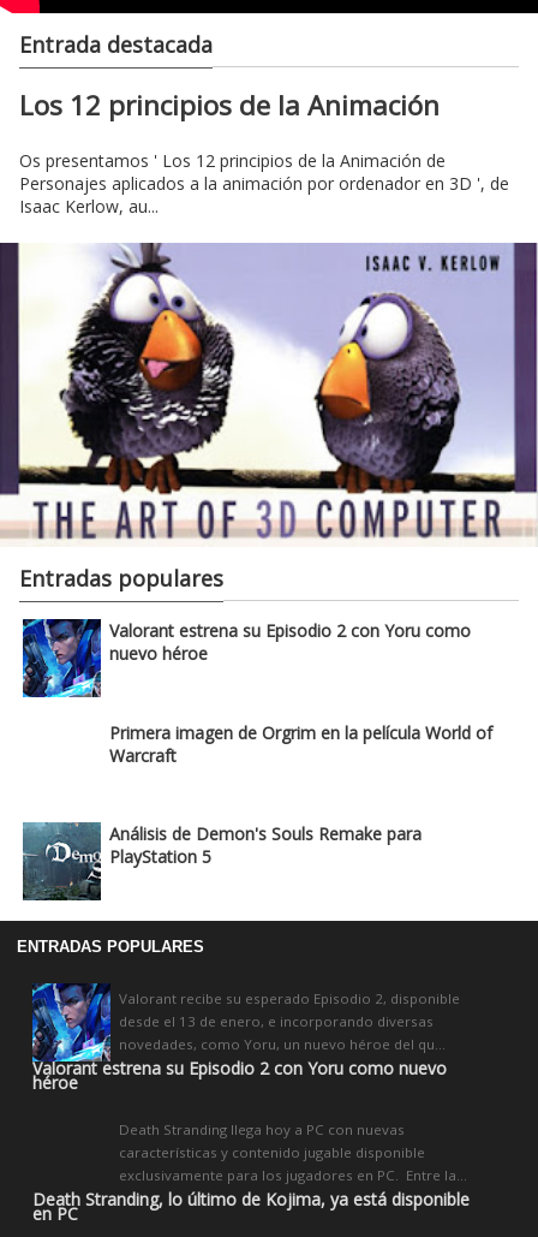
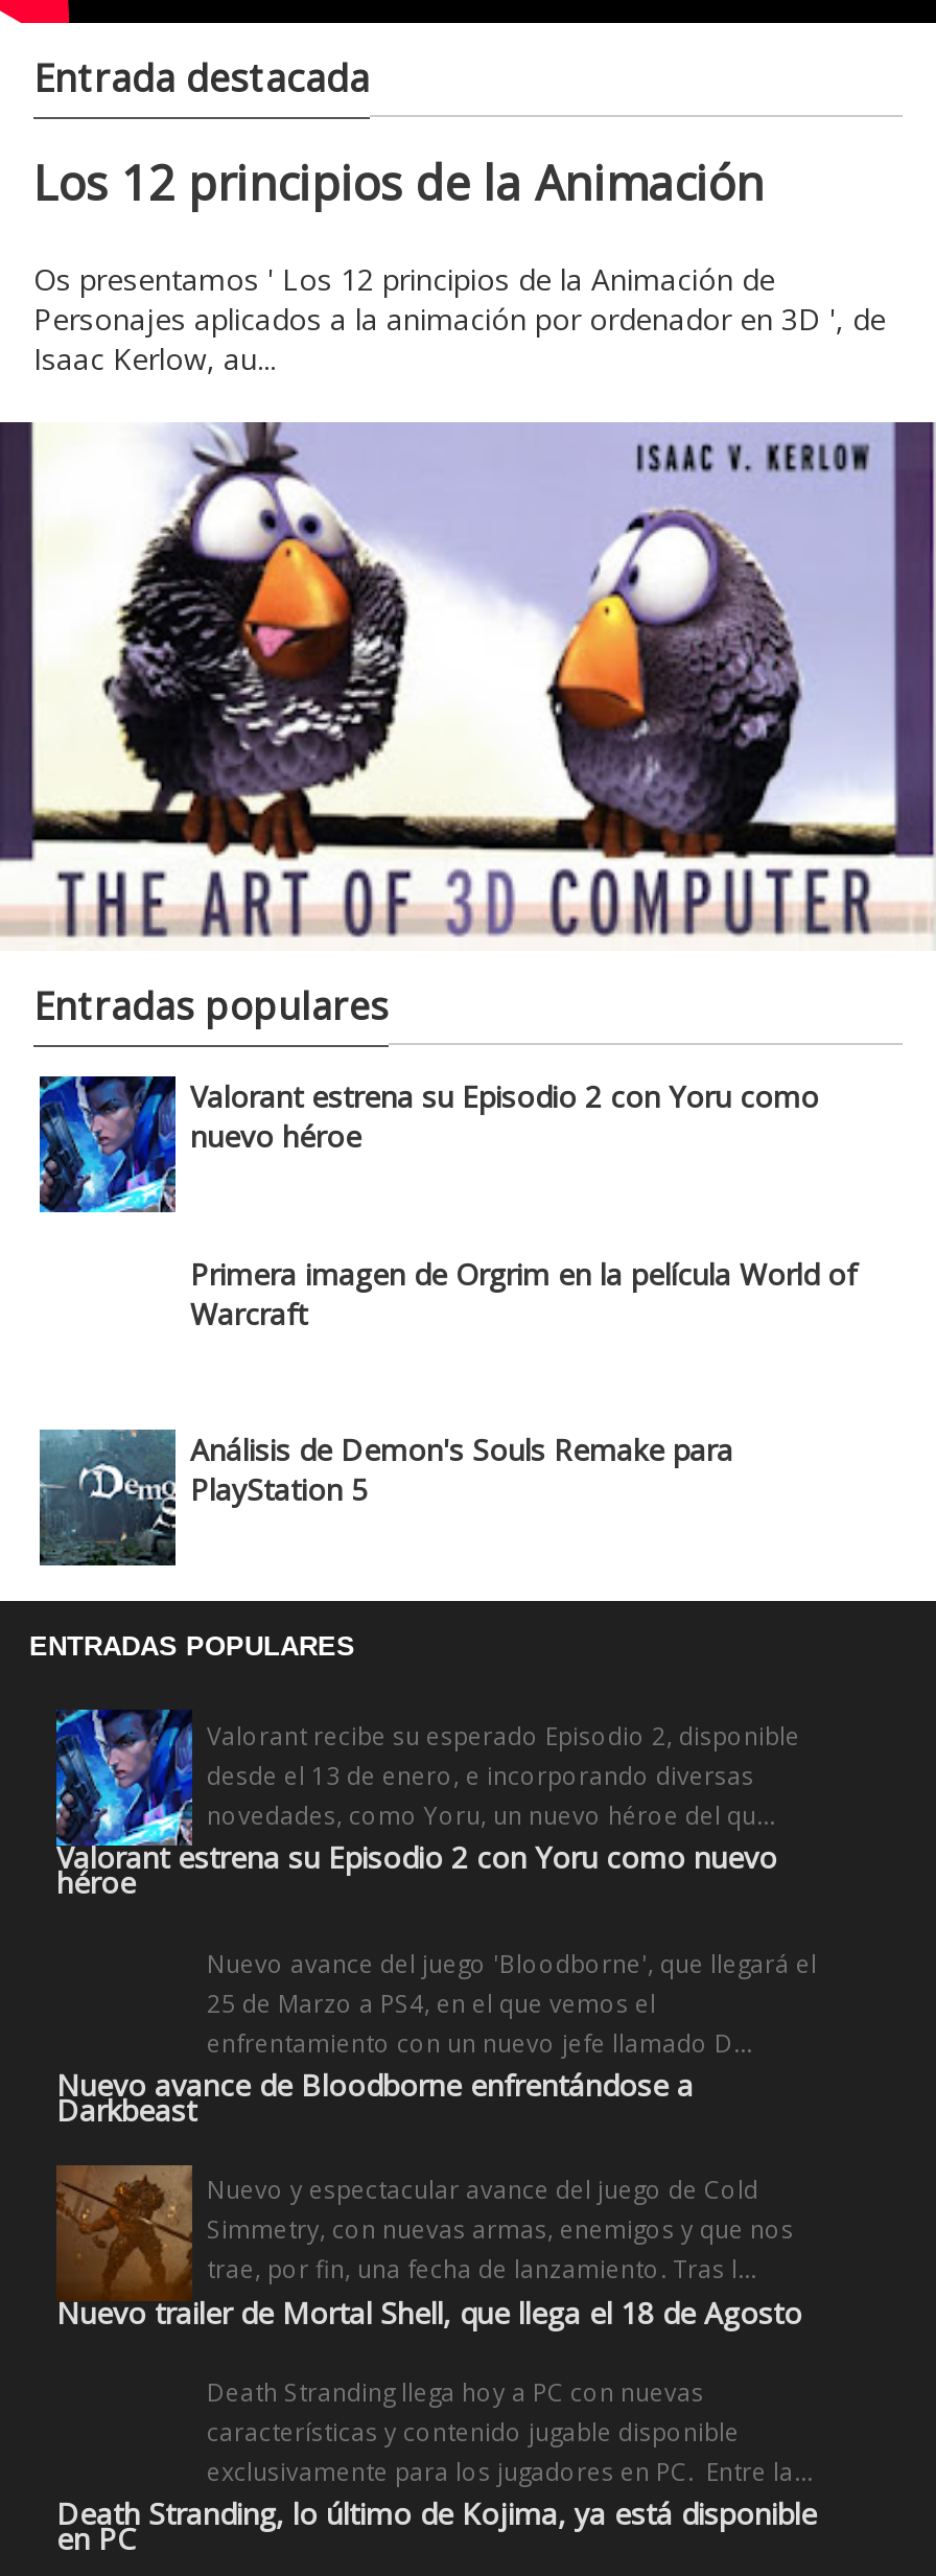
+ Nuevo avance de Bloodborne enfrentándose a
+ Darkbeast

+ [image]
+ Nuevo trailer de Mortal Shell, que llega el 18 de Agosto

+ Nuevo avance del juego 'Bloodborne', que llegará el
+ 25 de Marzo a PS4, en el que vemos el
+ enfrentamiento con un nuevo jefe llamado D...

+ Nuevo y espectacular avance del juego de Cold
+ Simmetry, con nuevas armas, enemigos y que nos
+ trae, por fin, una fecha de lanzamiento. Tras l...
